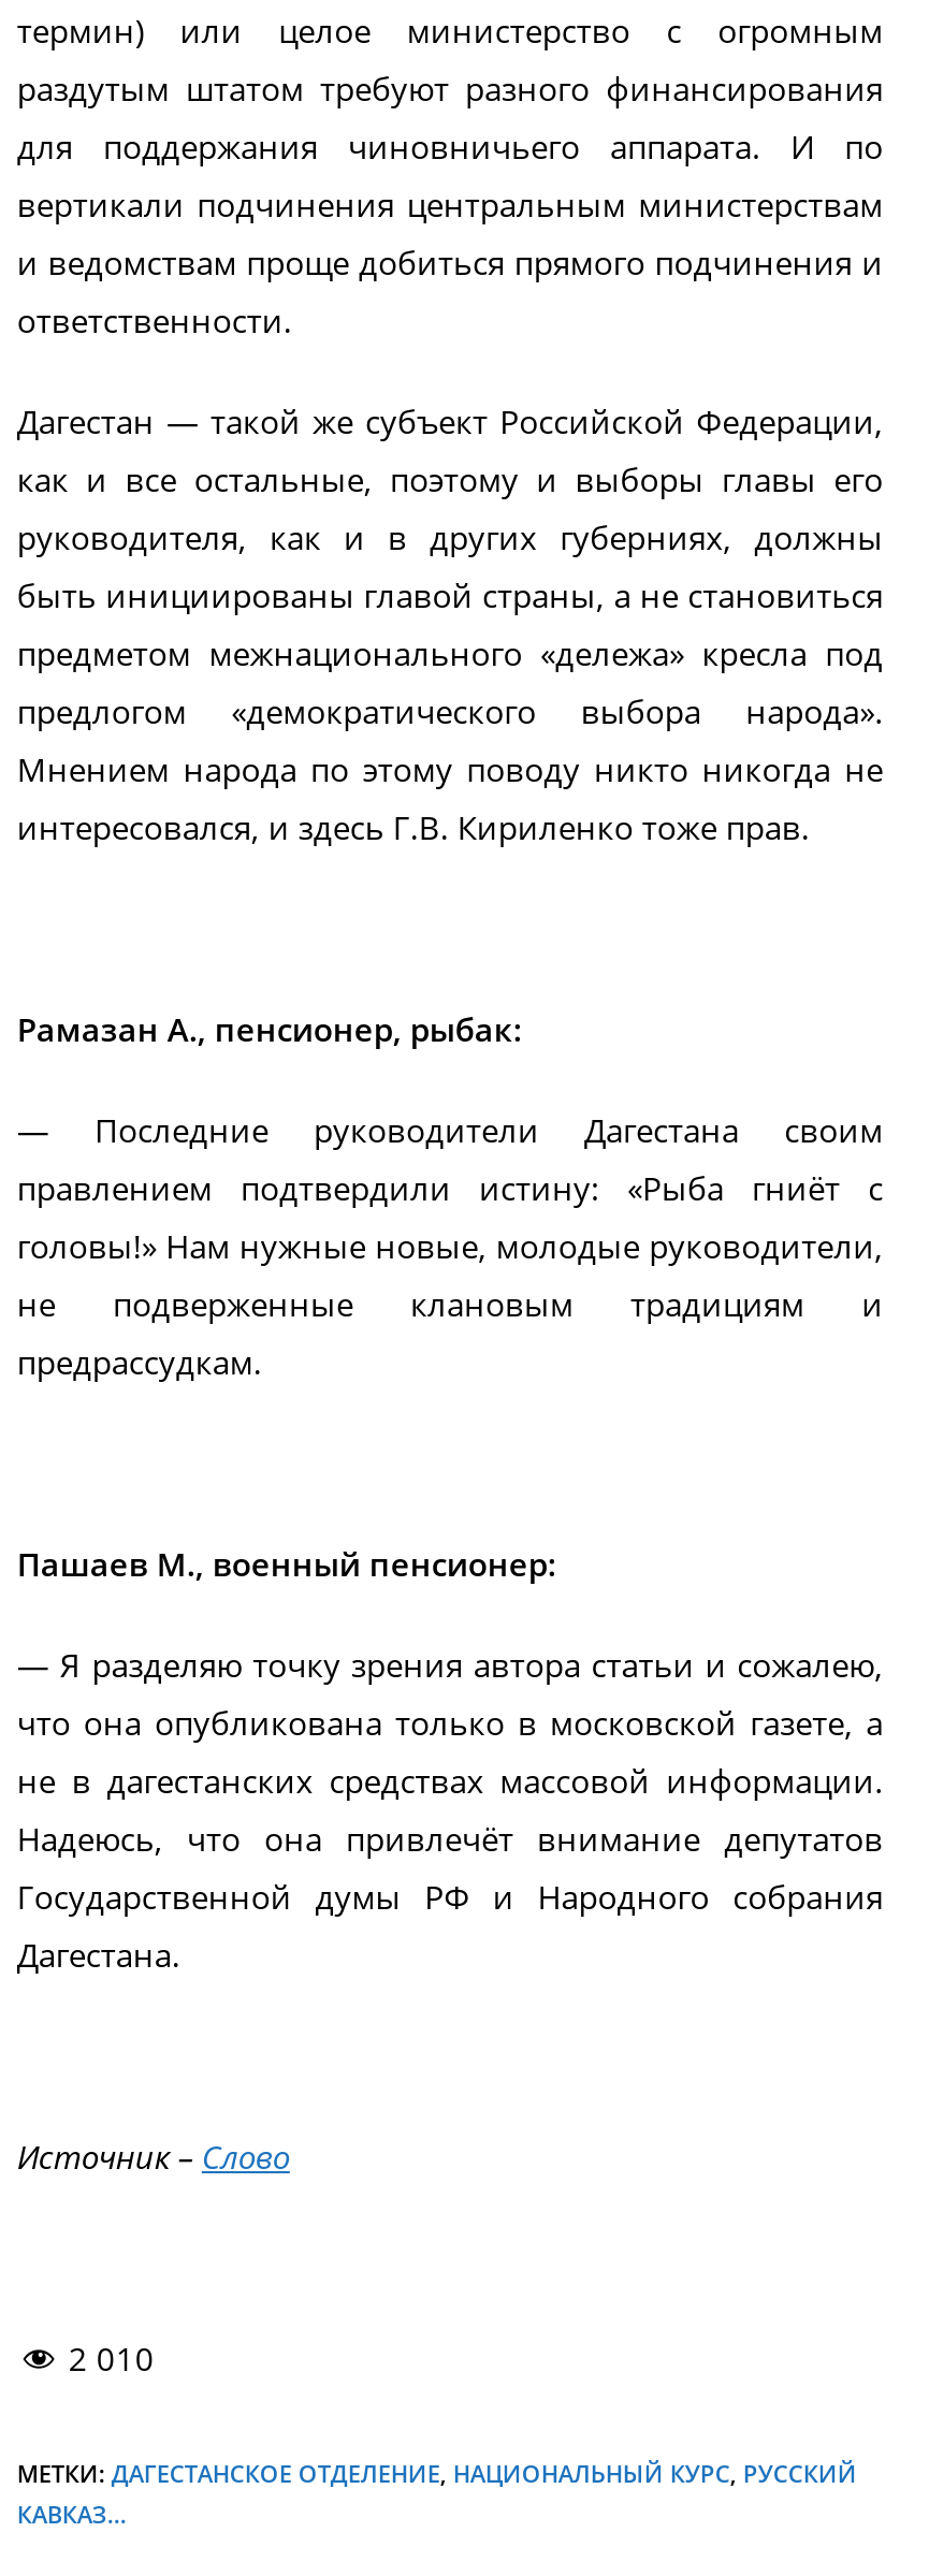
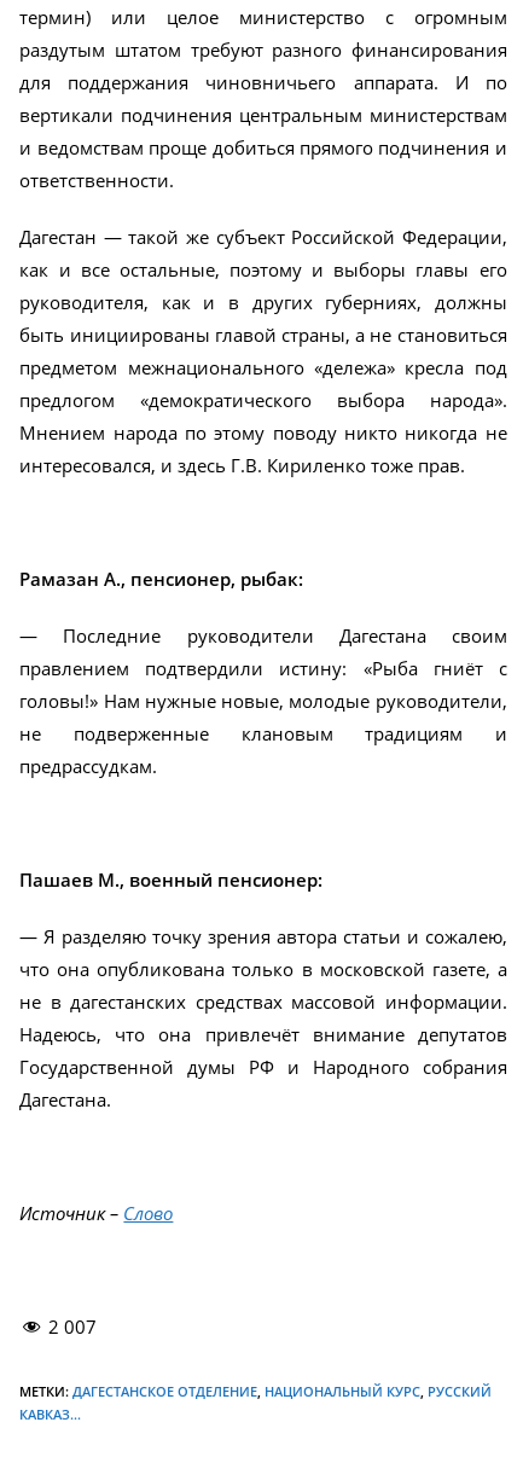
- 2 010
+ 2 007
